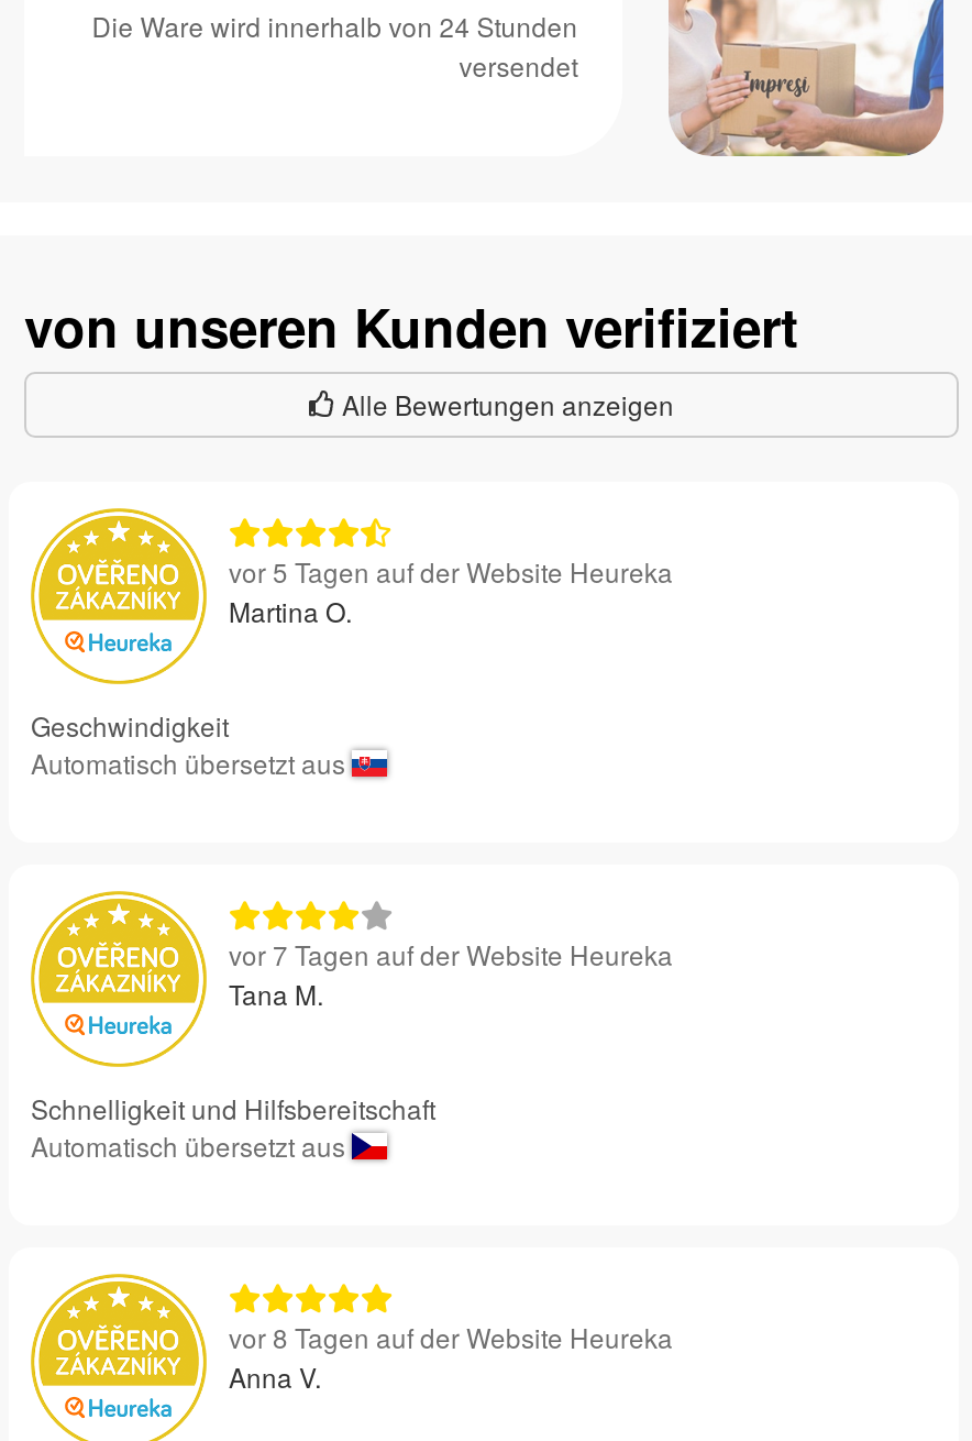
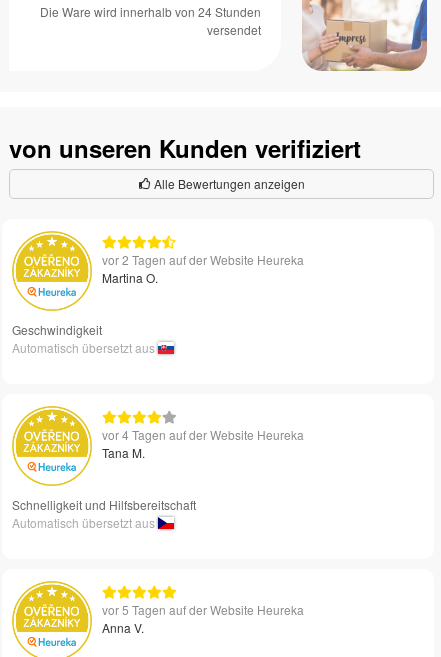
+ vor 2 Tagen auf der Website Heureka

moved down: vor 5 Tagen auf der Website Heureka

- vor 7 Tagen auf der Website Heureka
+ vor 4 Tagen auf der Website Heureka

- vor 8 Tagen auf der Website Heureka
